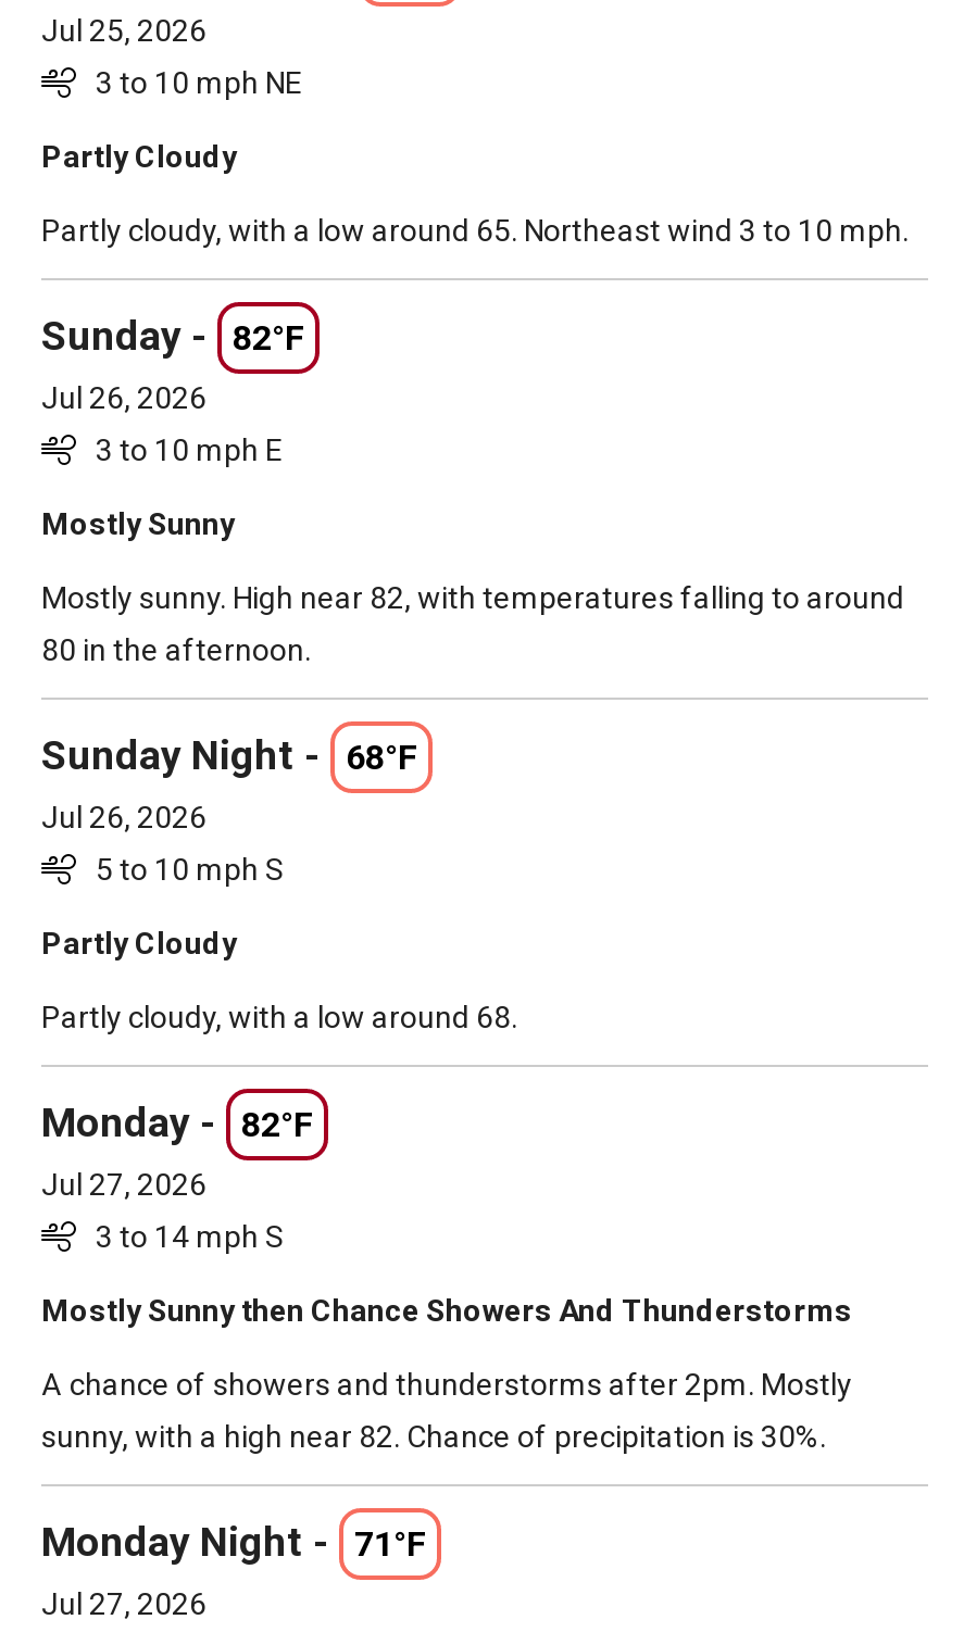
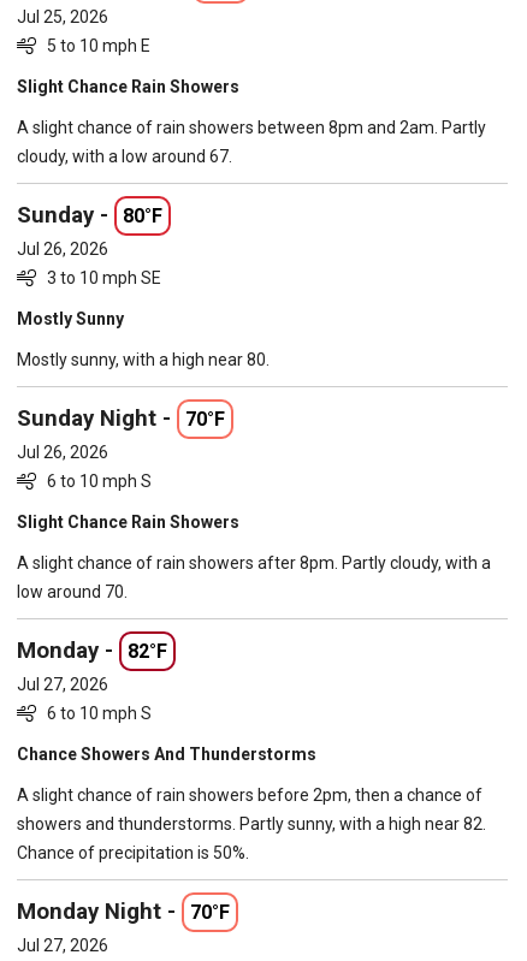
- 3 to 10 mph NE
- Partly Cloudy
- Partly cloudy, with a low around 65. Northeast wind 3 to 10 mph.
- Sunday - 82°F
+ 5 to 10 mph E
+ Slight Chance Rain Showers
+ A slight chance of rain showers between 8pm and 2am. Partly
+ cloudy, with a low around 67.
+ Sunday - 80°F

- 3 to 10 mph E
+ 3 to 10 mph SE

- Mostly sunny. High near 82, with temperatures falling to around
- 80 in the afternoon.
- Sunday Night - 68°F
+ Mostly sunny, with a high near 80.
+ Sunday Night - 70°F

- 5 to 10 mph S
- Partly Cloudy
- Partly cloudy, with a low around 68.
+ 6 to 10 mph S
+ Slight Chance Rain Showers
+ A slight chance of rain showers after 8pm. Partly cloudy, with a
+ low around 70.

- 3 to 14 mph S
- Mostly Sunny then Chance Showers And Thunderstorms
- A chance of showers and thunderstorms after 2pm. Mostly
- sunny, with a high near 82. Chance of precipitation is 30%.
- Monday Night - 71°F
+ 6 to 10 mph S
+ Chance Showers And Thunderstorms
+ A slight chance of rain showers before 2pm, then a chance of
+ showers and thunderstorms. Partly sunny, with a high near 82.
+ Chance of precipitation is 50%.
+ Monday Night - 70°F
